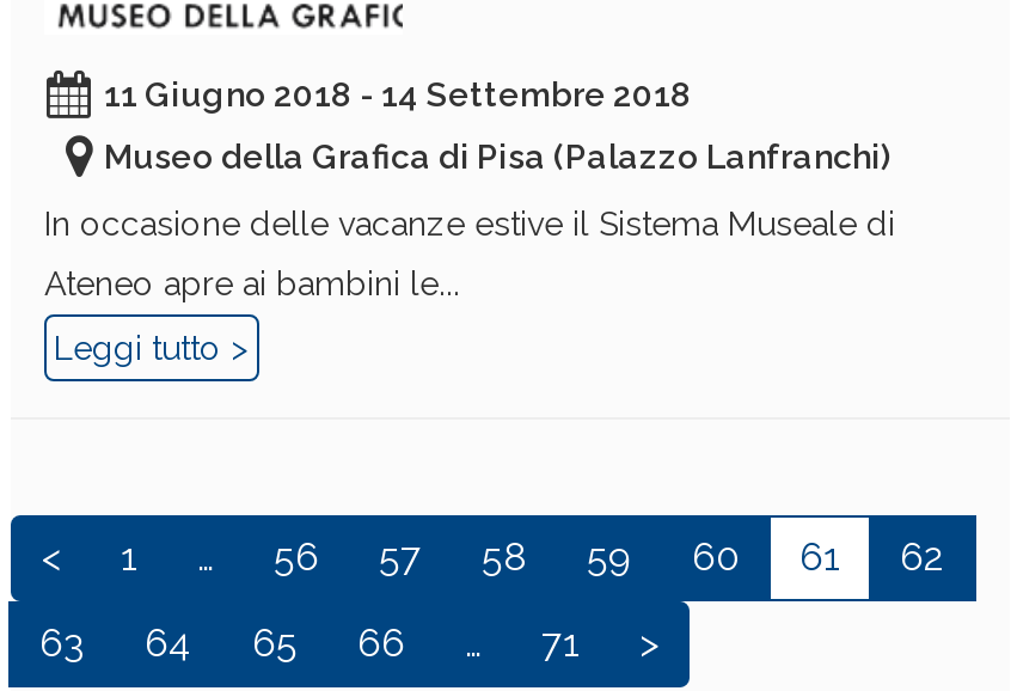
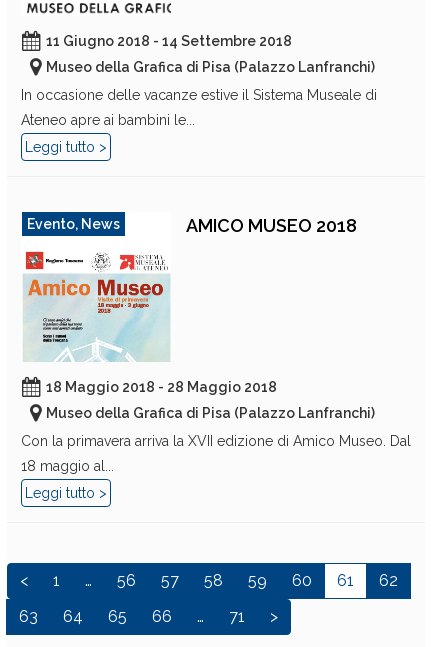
+ [image]
+ 18 Maggio 2018 - 28 Maggio 2018
+ Museo della Grafica di Pisa (Palazzo Lanfranchi)
+ Con la primavera arriva la XVII edizione di Amico Museo. Dal
+ 18 maggio al...
+ Leggi tutto >

+ Evento, News
+ AMICO MUSEO 2018
